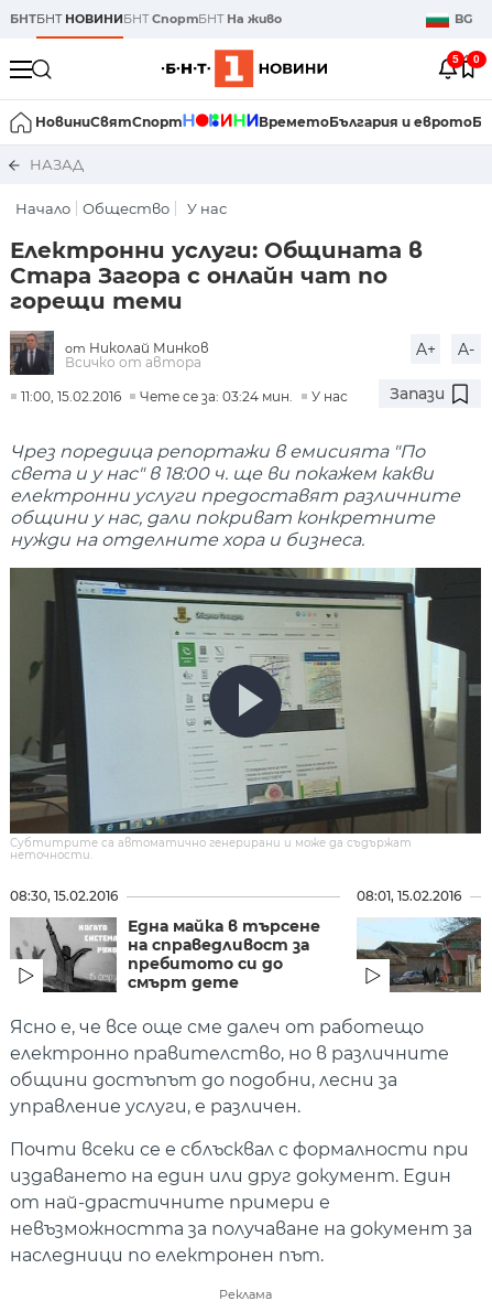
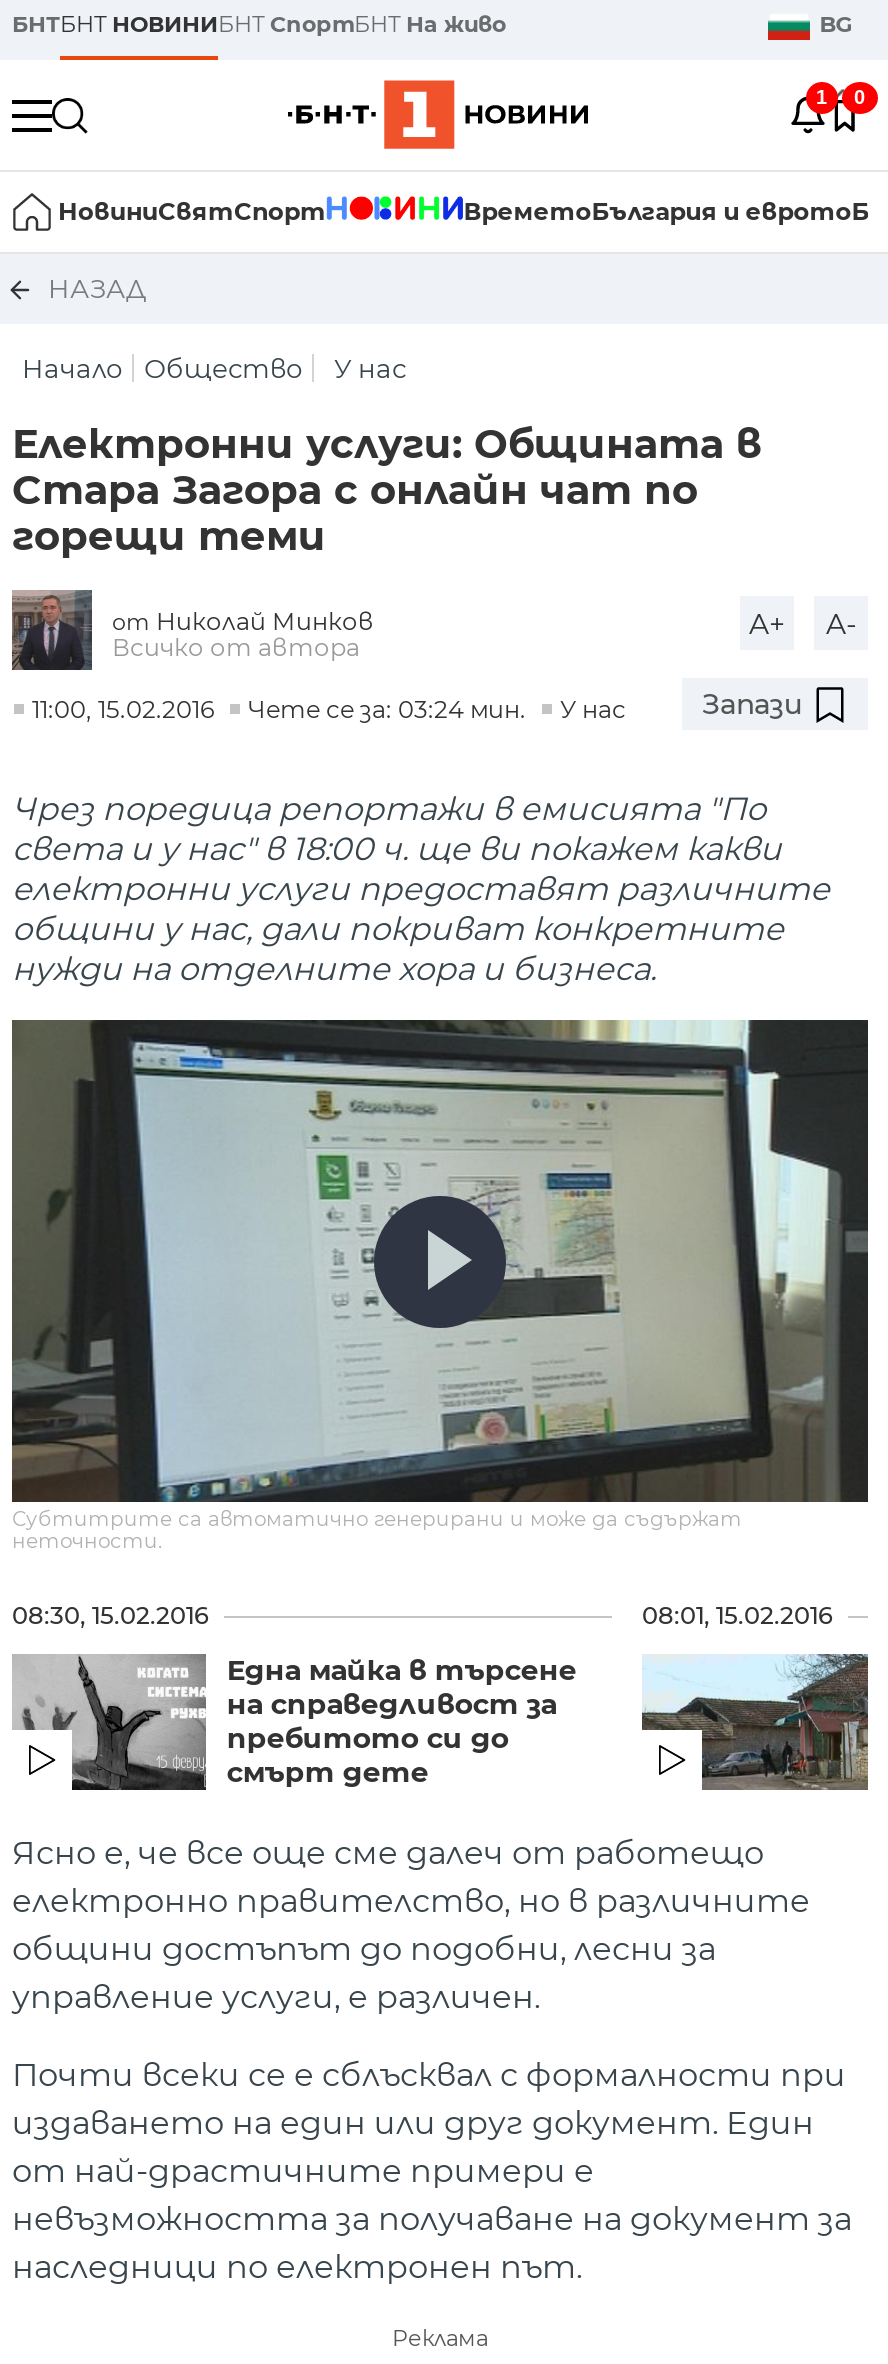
- 5 0
+ 1 0
